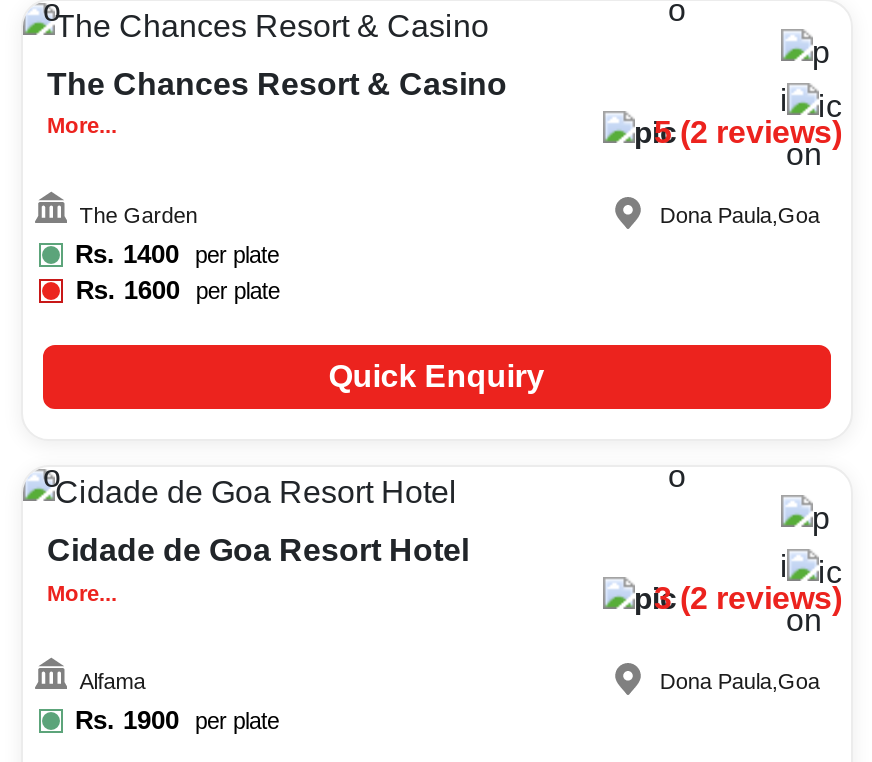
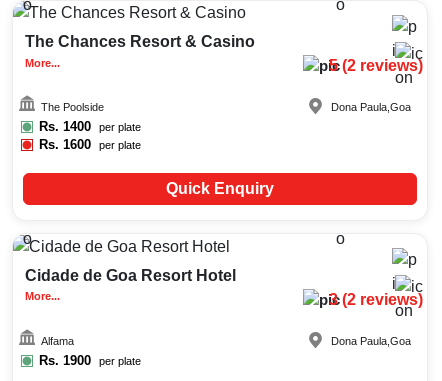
- The Garden
+ The Poolside
